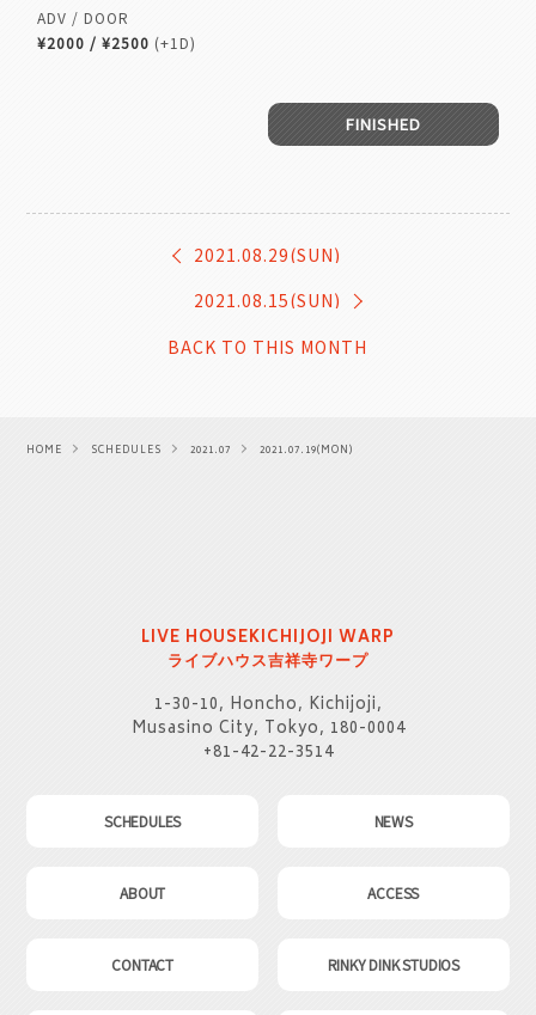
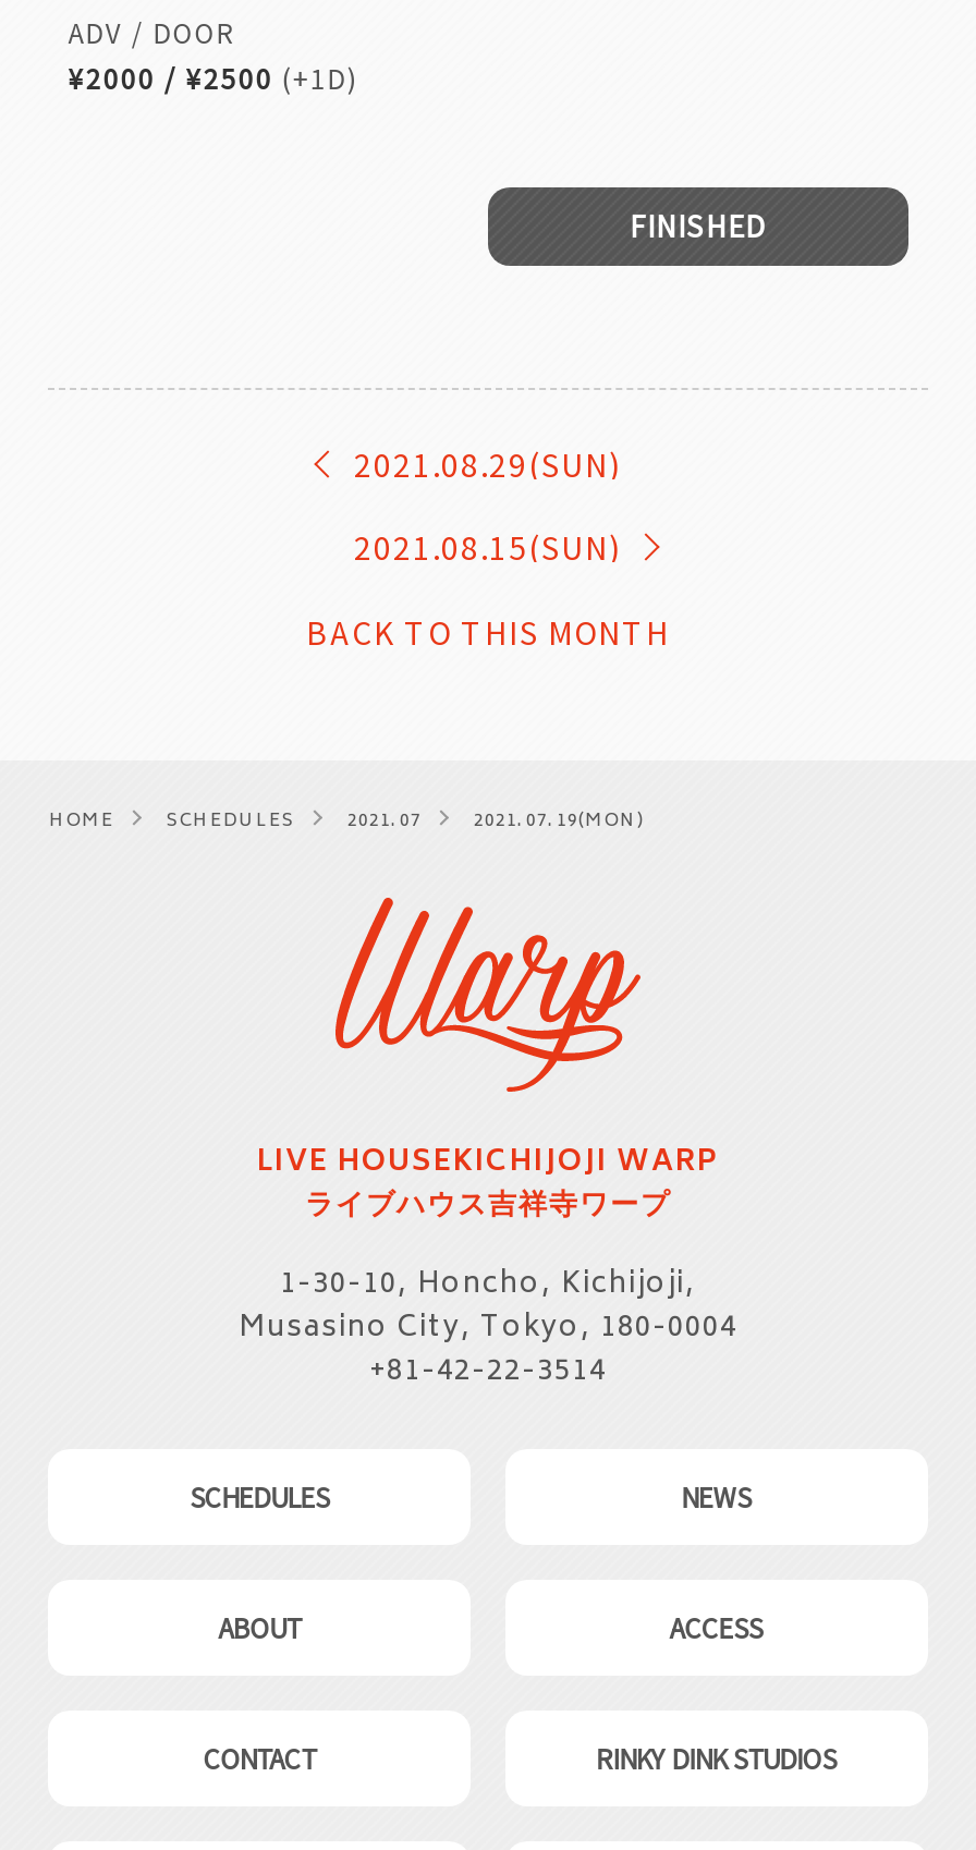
+ [image]
